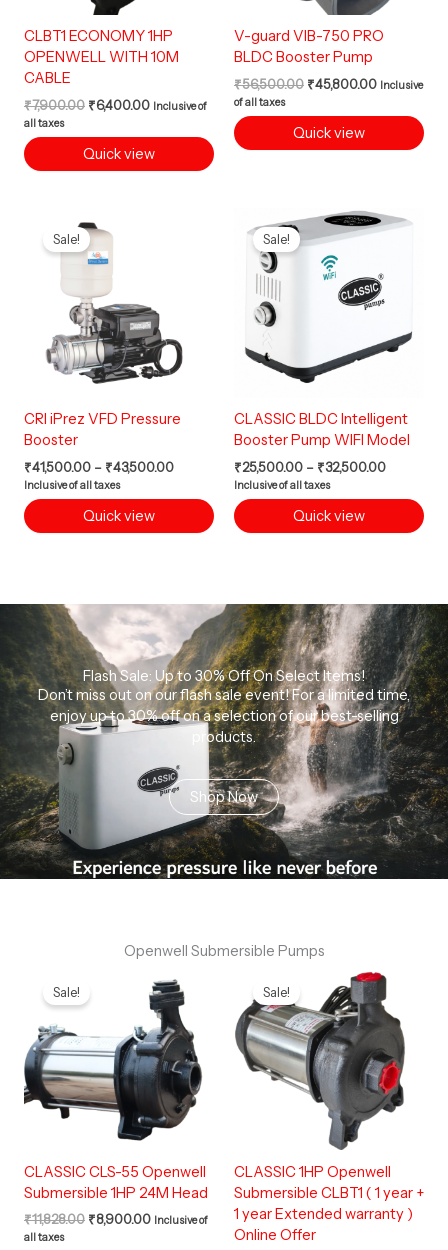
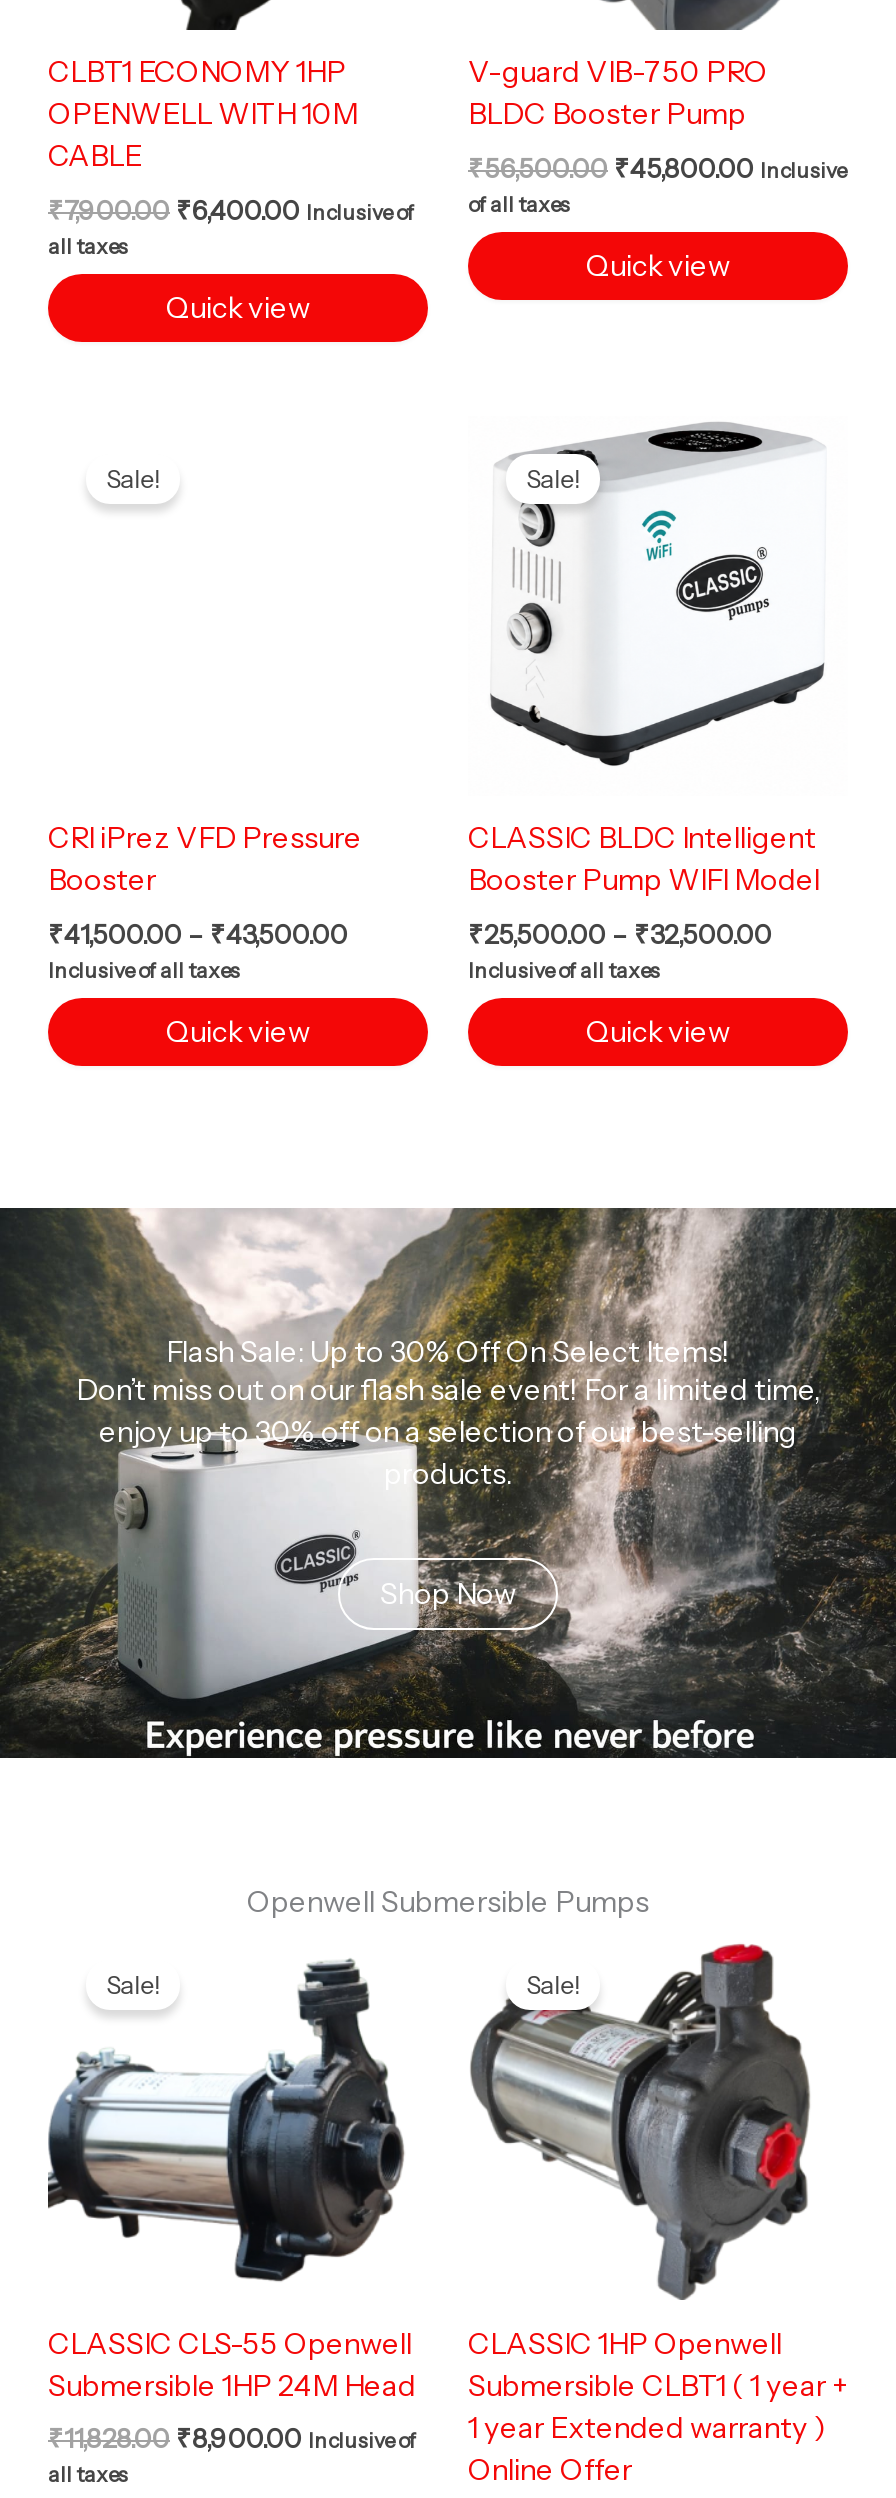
- [image]
